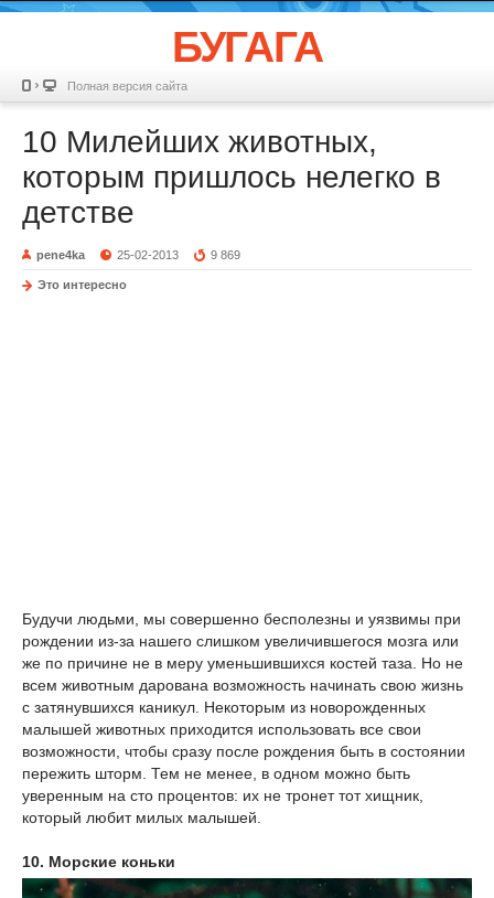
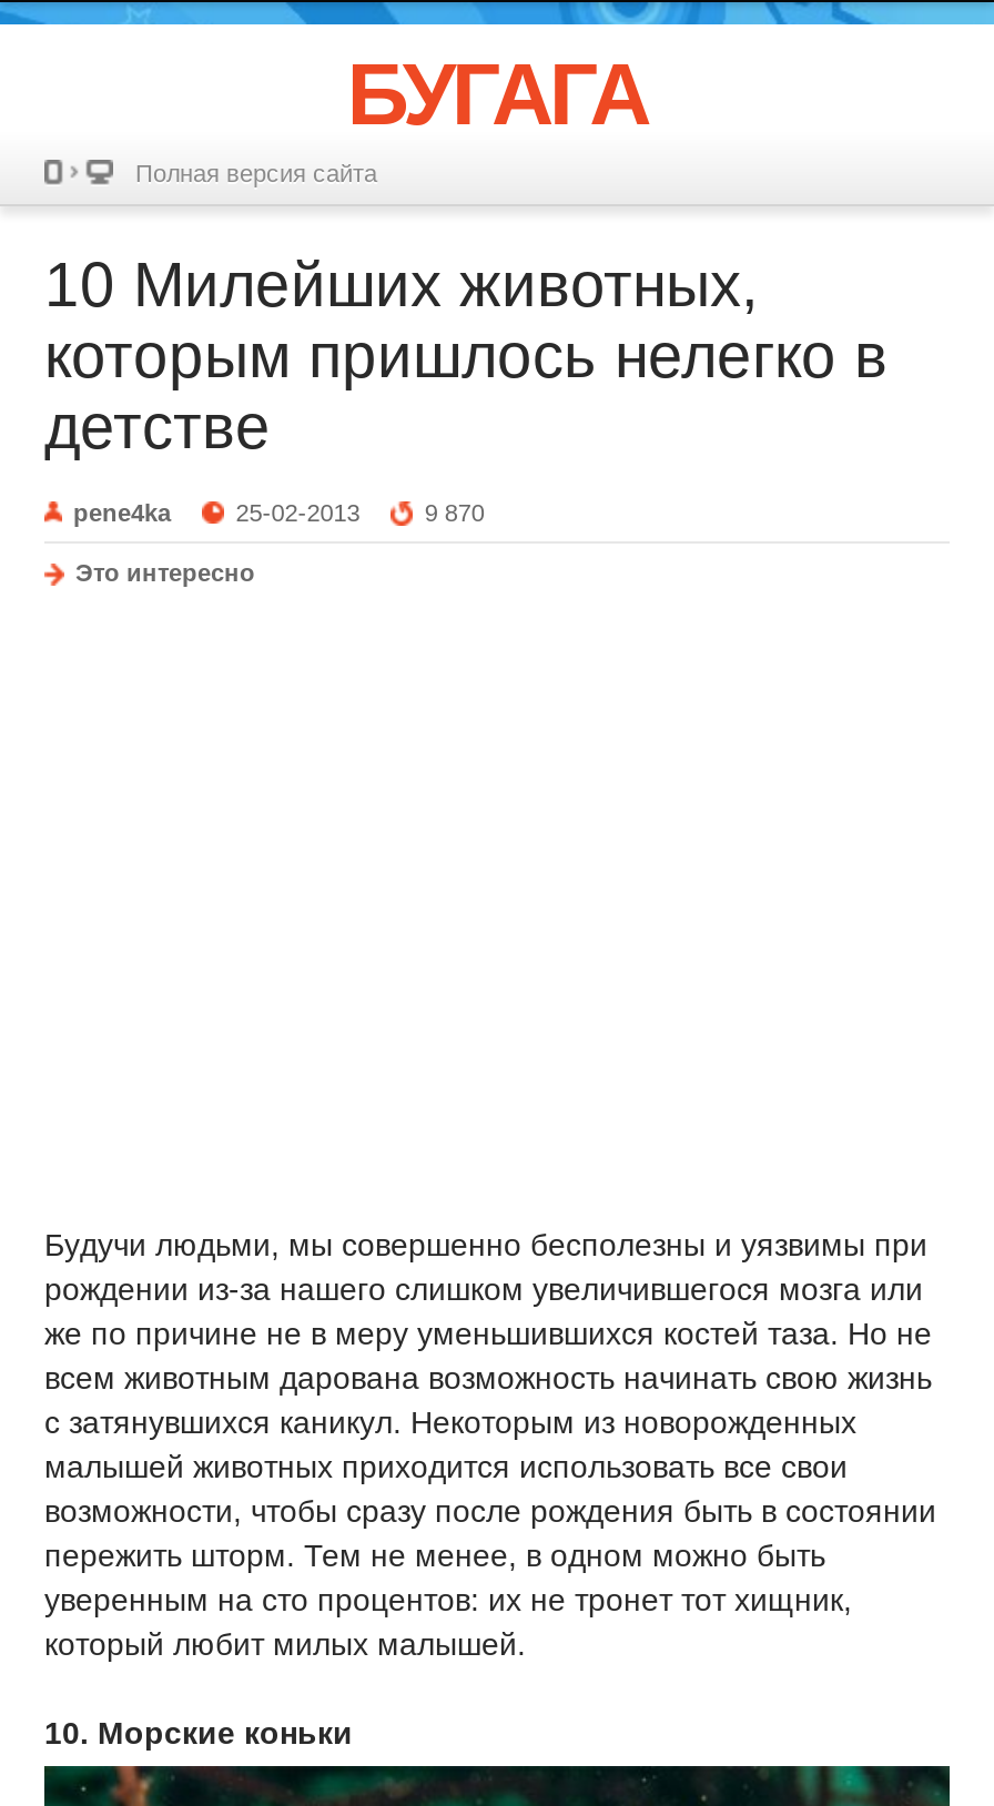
- 9 869
+ 9 870
